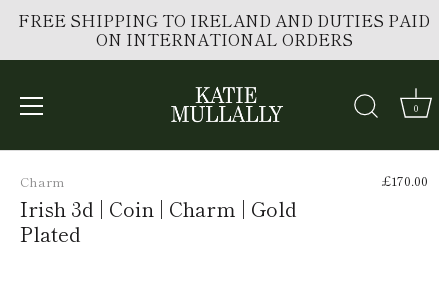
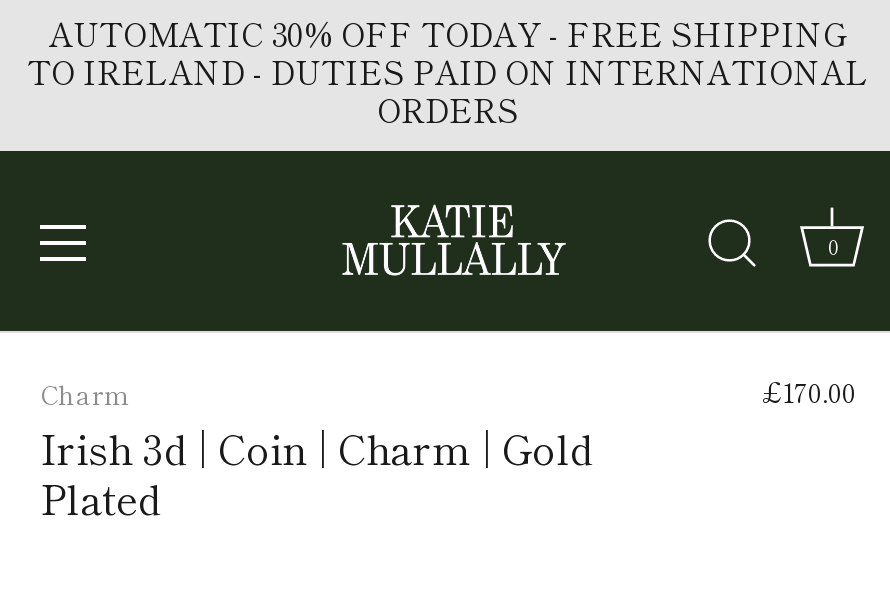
- FREE SHIPPING TO IRELAND AND DUTIES PAID
- ON INTERNATIONAL ORDERS
+ AUTOMATIC 30% OFF TODAY - FREE SHIPPING
+ TO IRELAND - DUTIES PAID ON INTERNATIONAL
+ ORDERS
